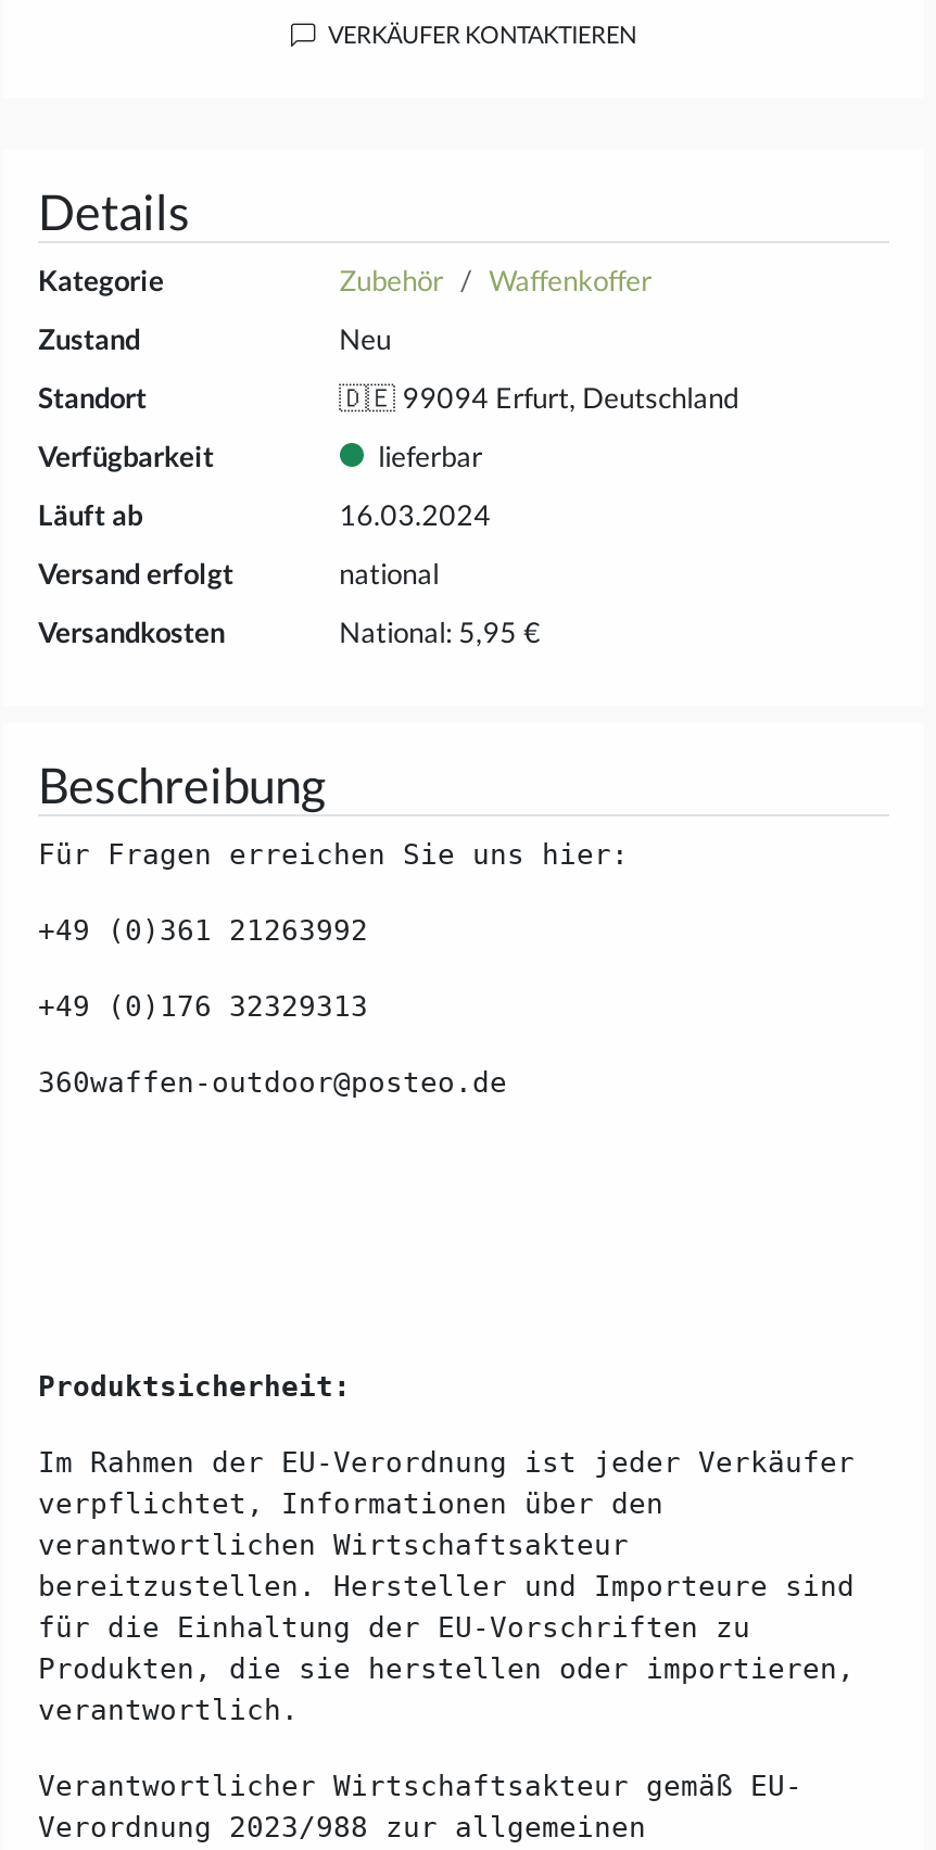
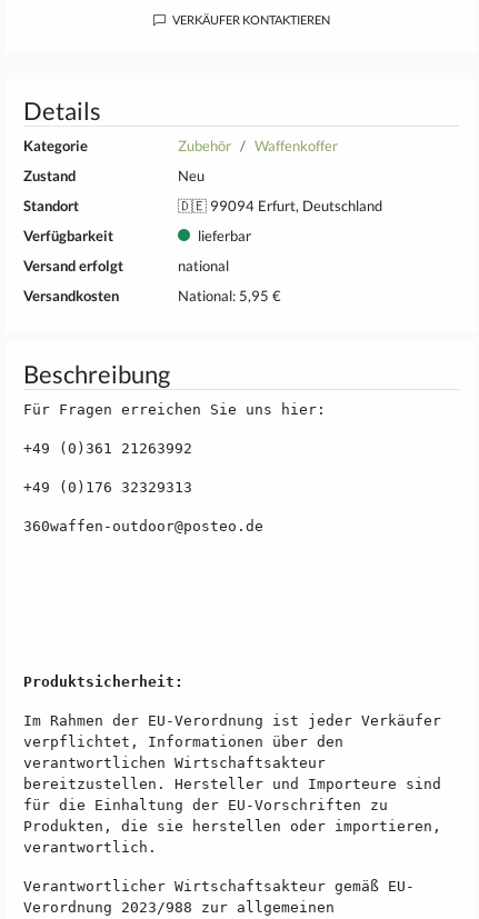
- Läuft ab
- 16.03.2024
